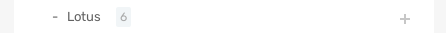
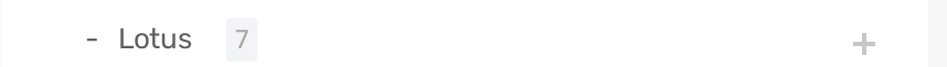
- Lotus 6
+ Lotus 7
